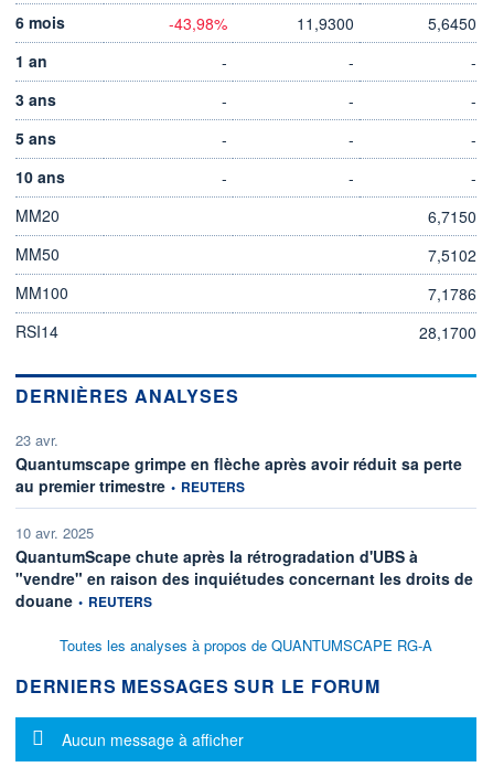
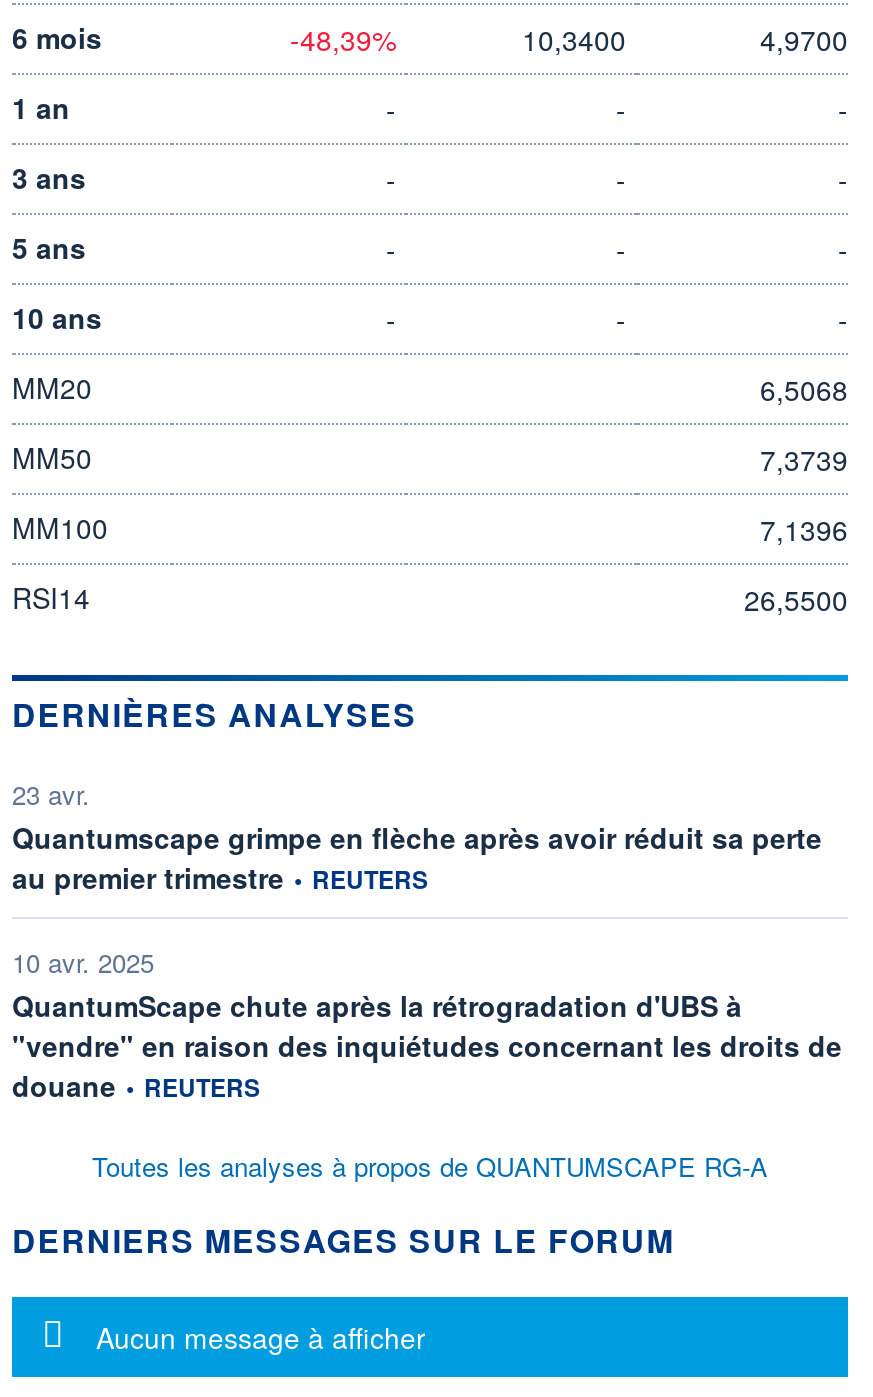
- -43,98%
+ -48,39%

- 11,9300
+ 10,3400

- 5,6450
+ 4,9700

- 6,7150
+ 6,5068

- 7,5102
+ 7,3739

- 7,1786
+ 7,1396

- 28,1700
+ 26,5500
